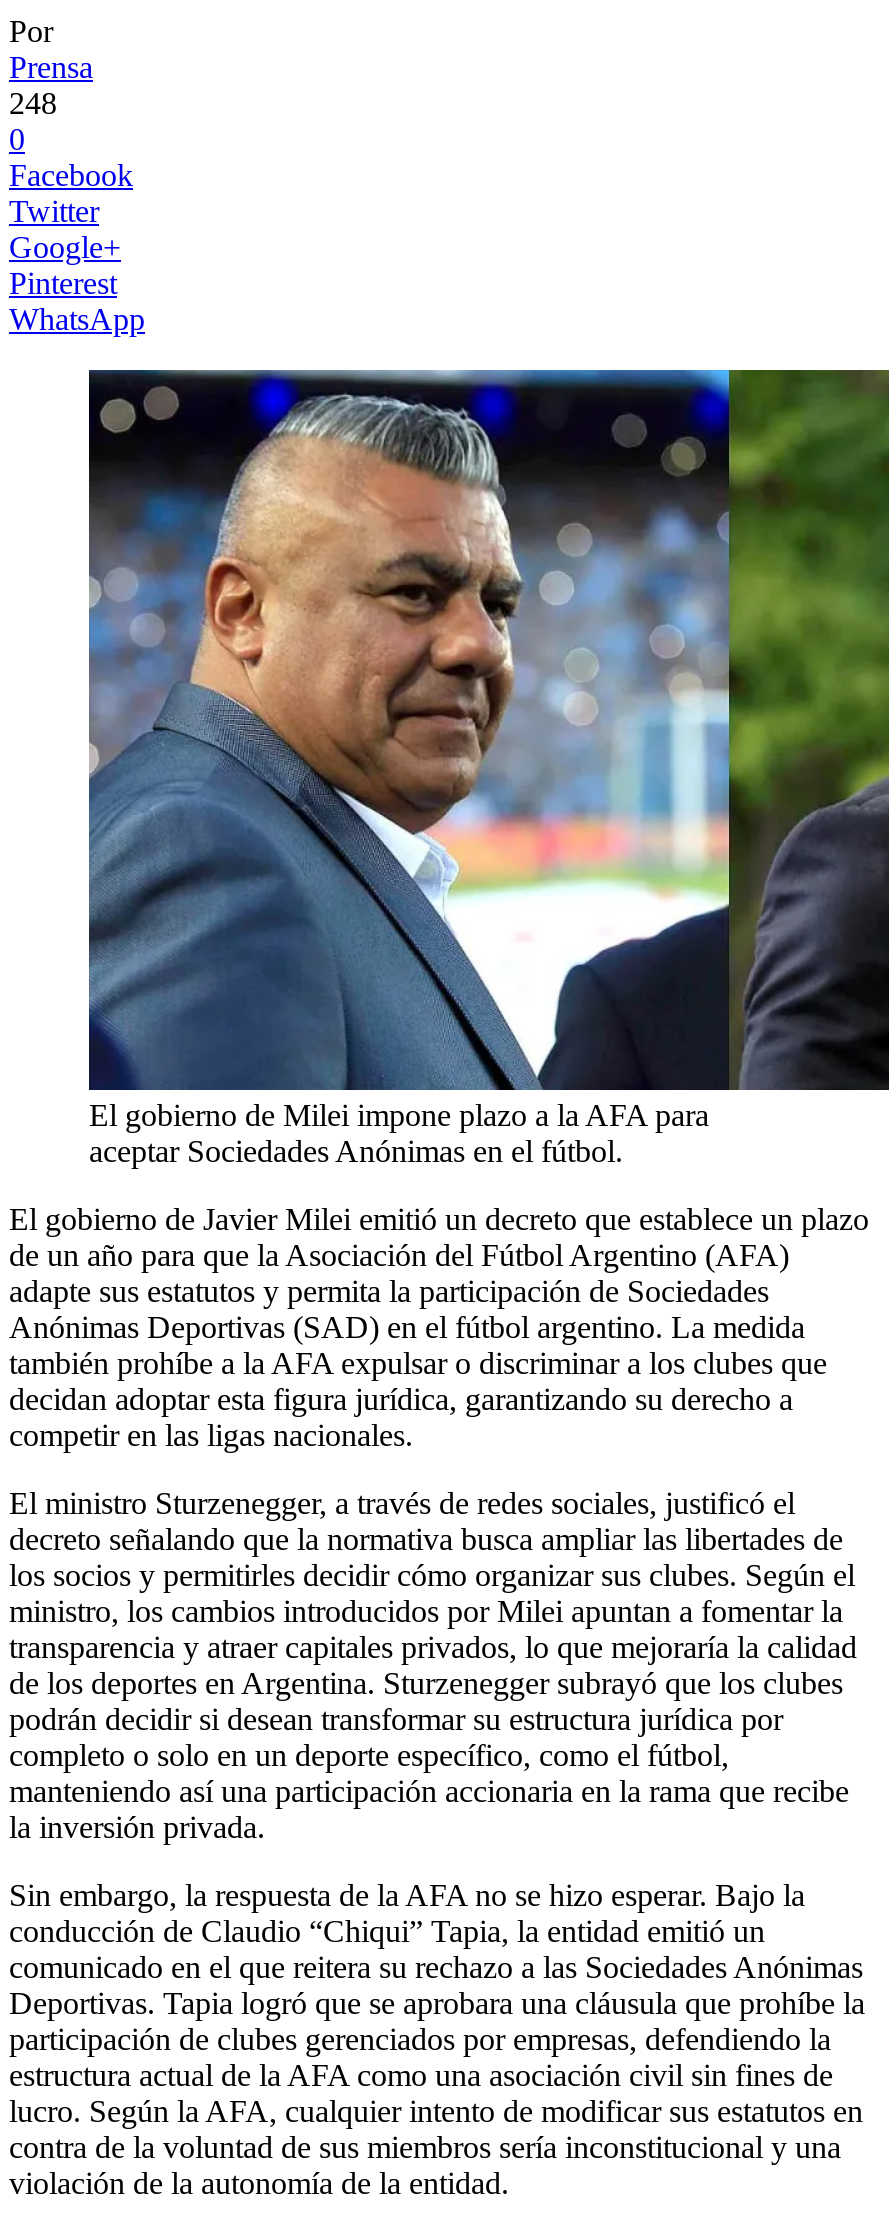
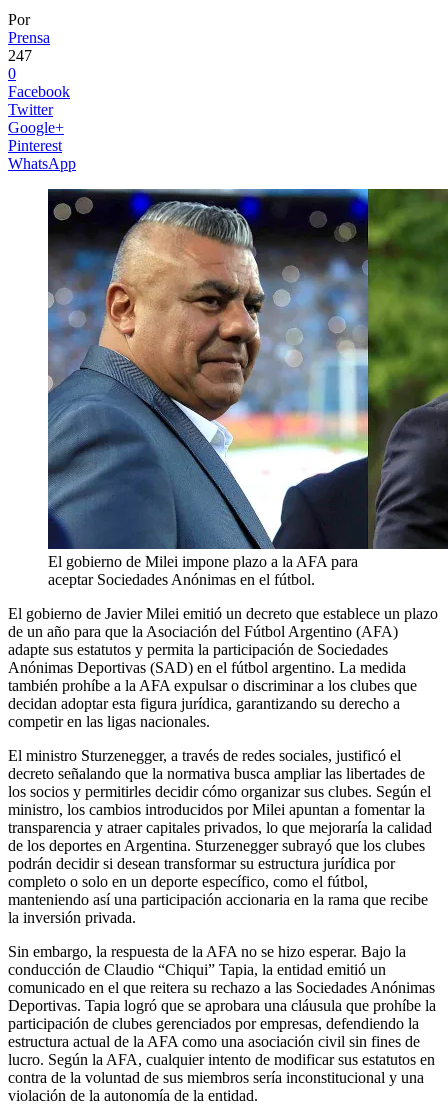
- 248
+ 247
